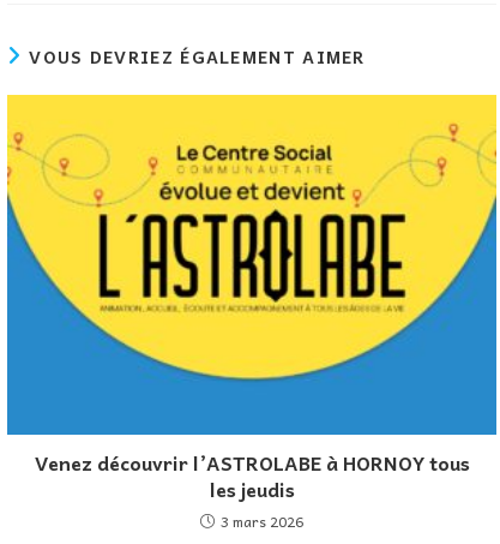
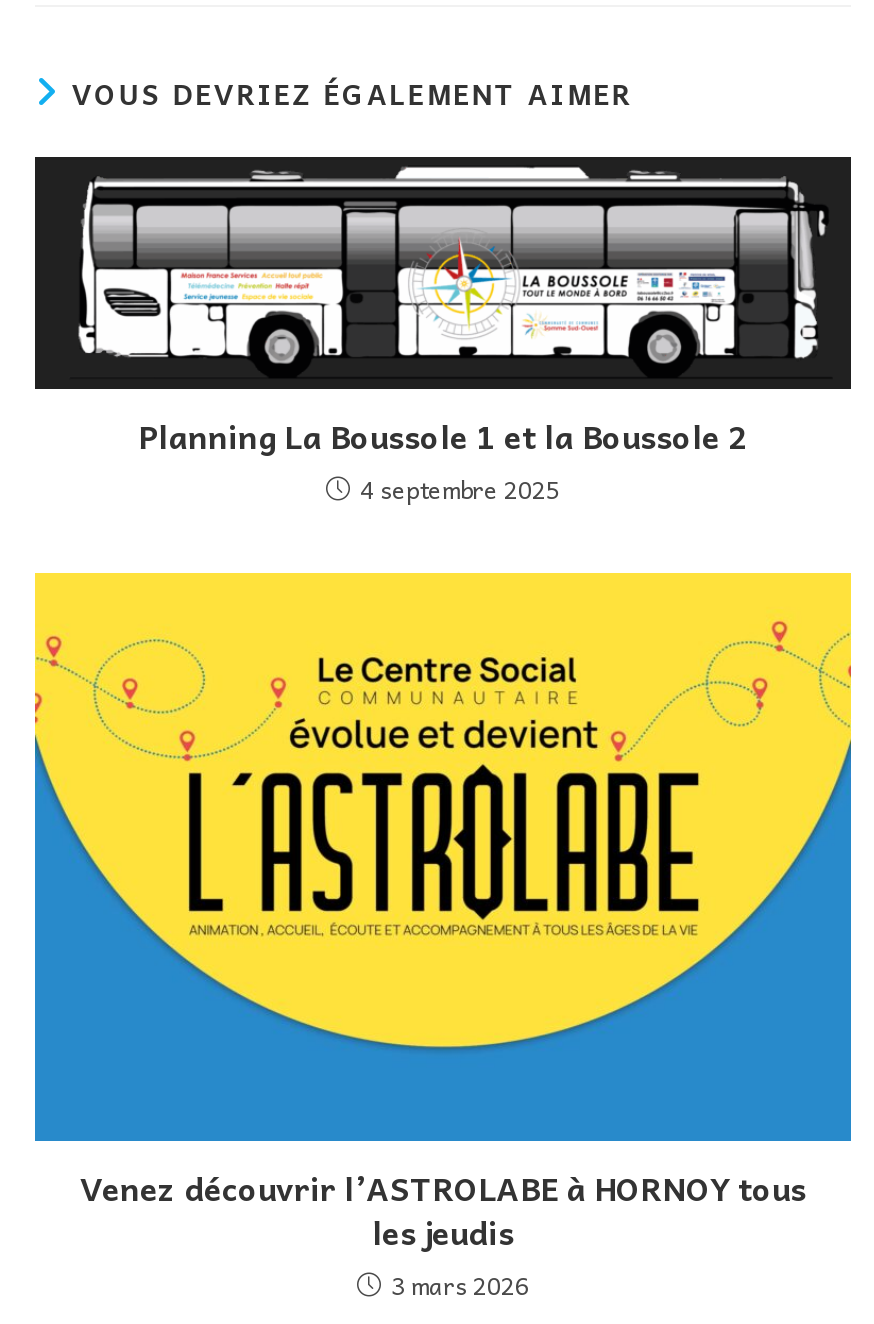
+ [image]
+ Planning La Boussole 1 et la Boussole 2
+ 4 septembre 2025
